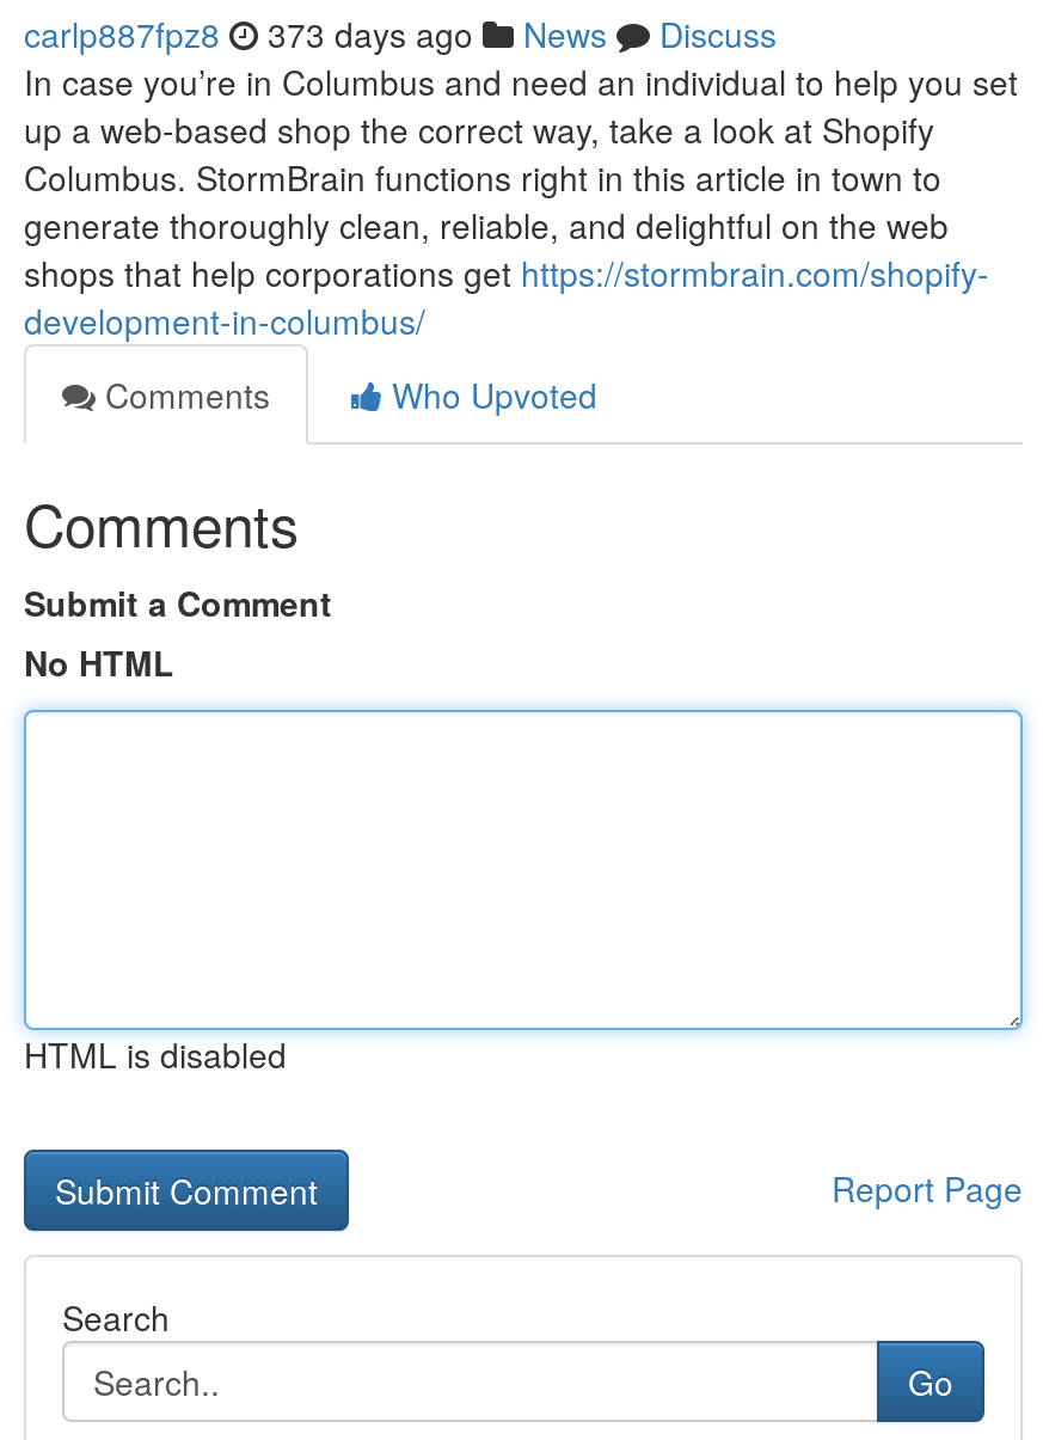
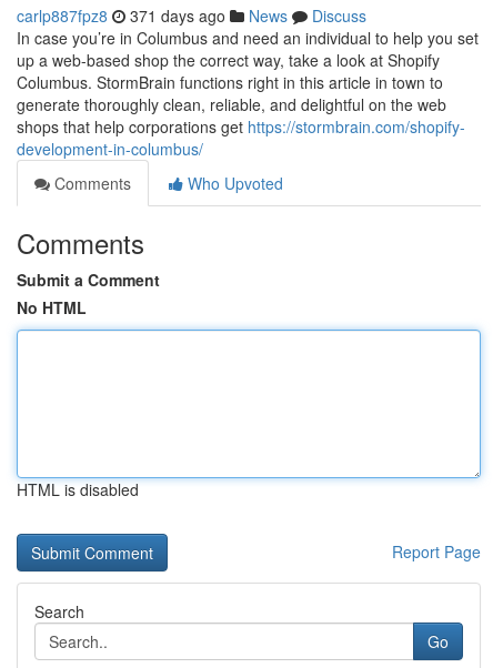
- carlp887fpz8 373 days ago News Discuss
+ carlp887fpz8 371 days ago News Discuss
